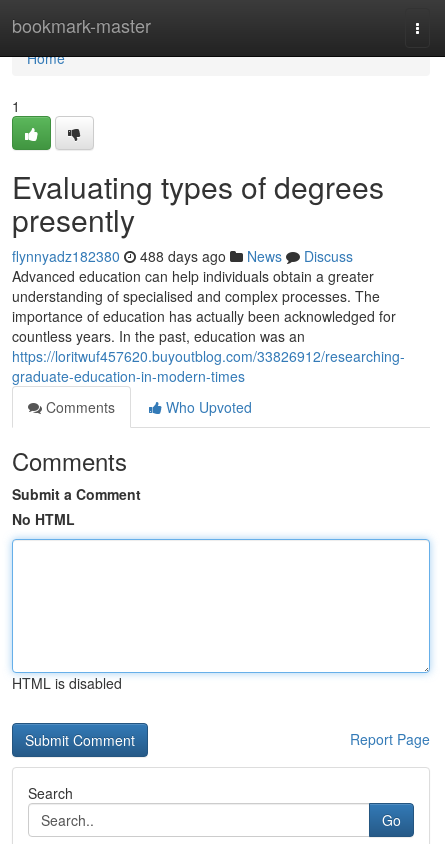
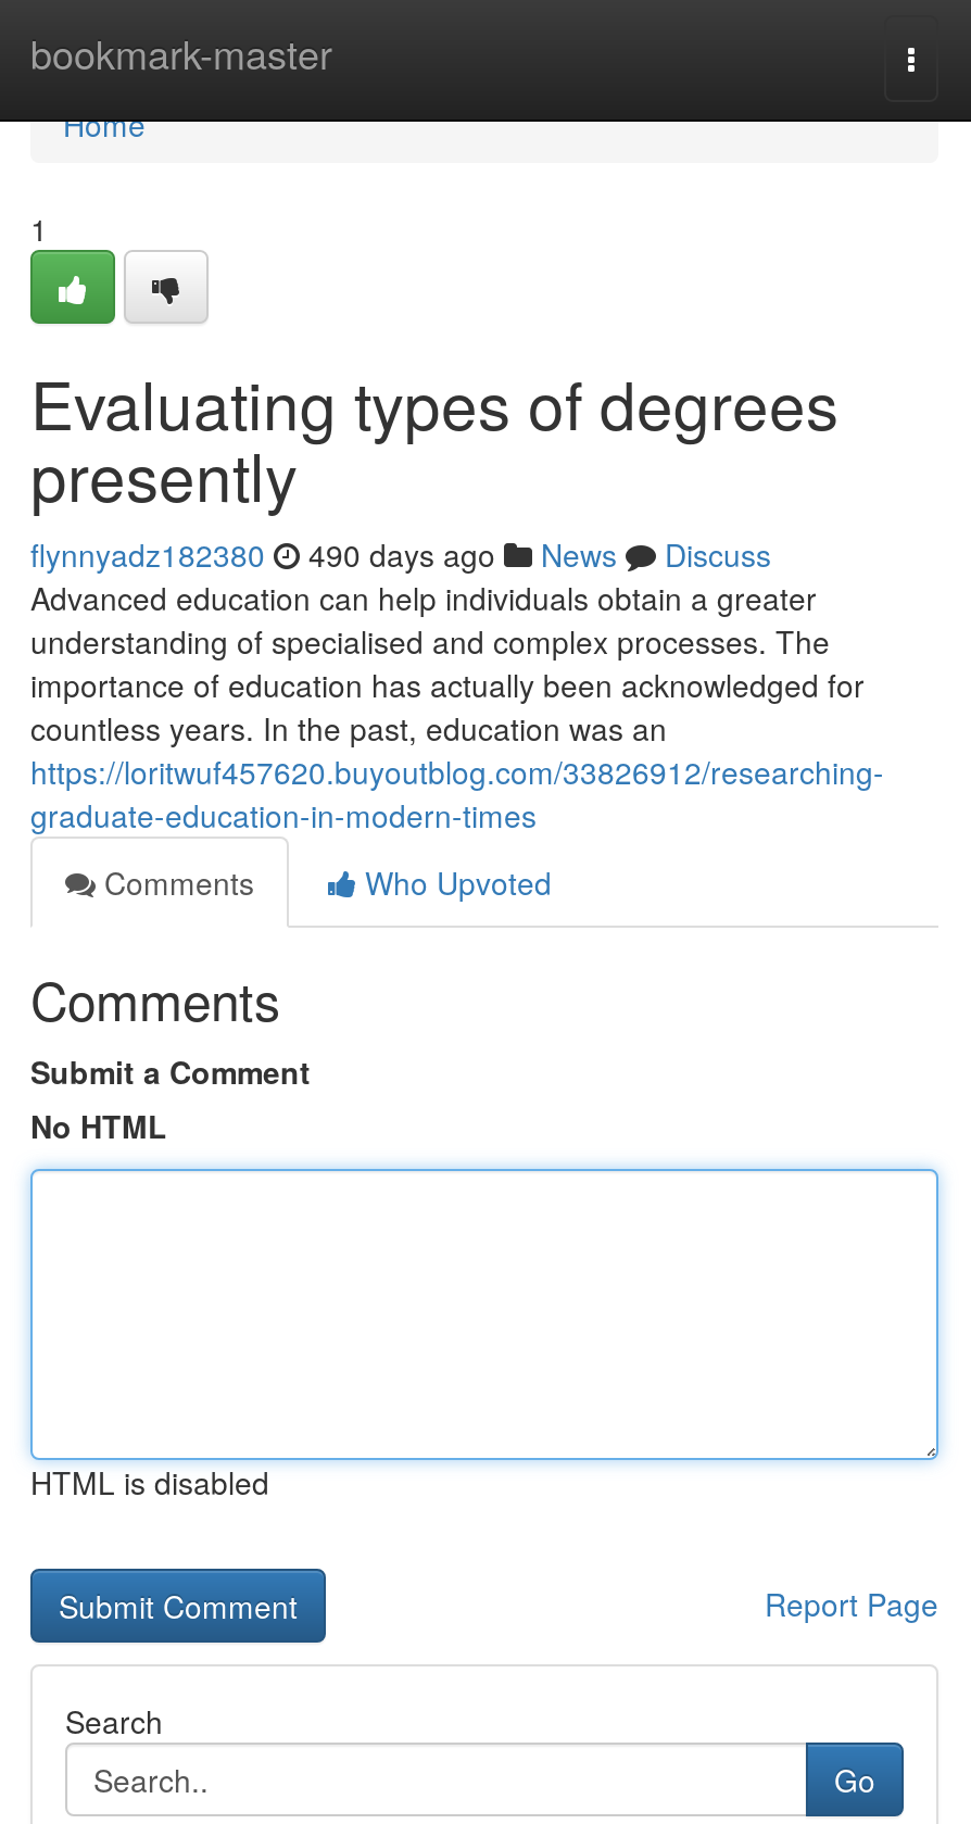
- flynnyadz182380 488 days ago News Discuss
+ flynnyadz182380 490 days ago News Discuss
